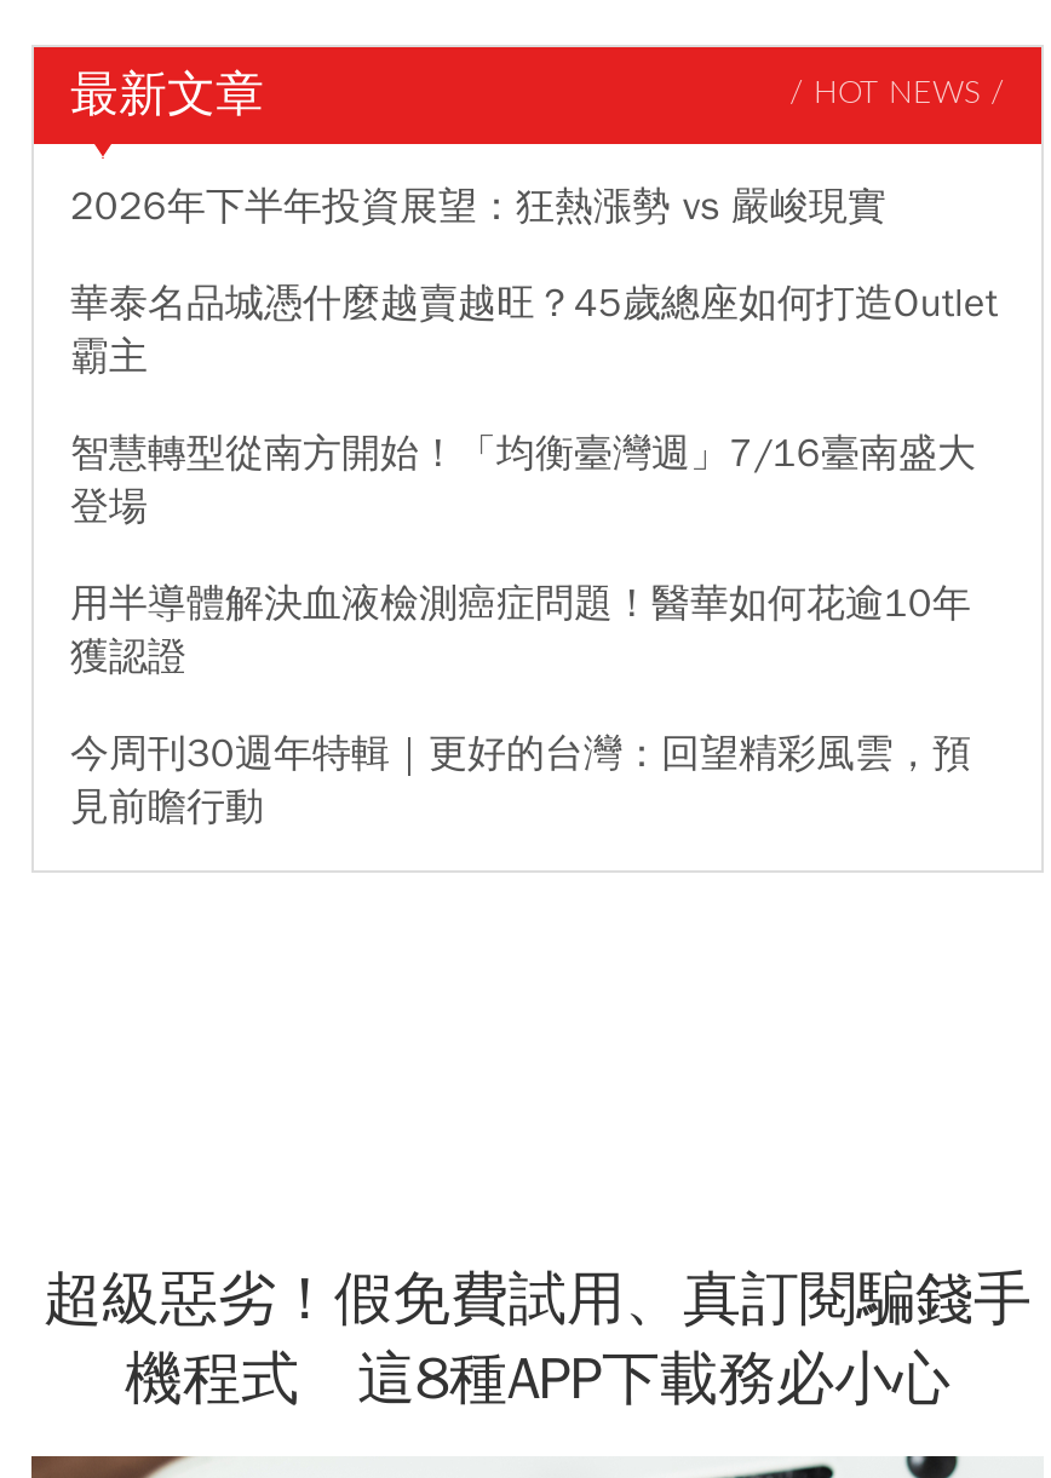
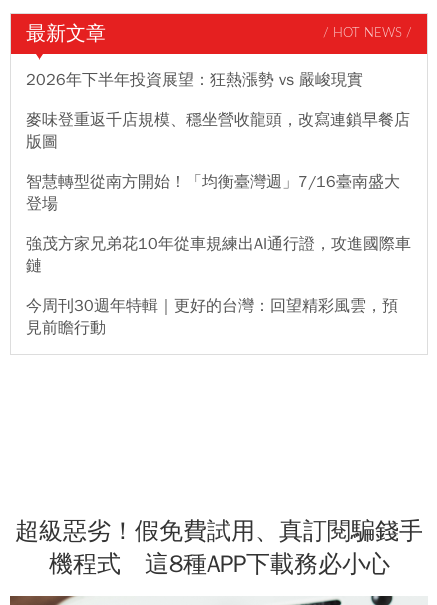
- 華泰名品城憑什麼越賣越旺？45歲總座如何打造Outlet
- 霸主
+ 麥味登重返千店規模、穩坐營收龍頭，改寫連鎖早餐店
+ 版圖

- 用半導體解決血液檢測癌症問題！醫華如何花逾10年
- 獲認證
+ 強茂方家兄弟花10年從車規練出AI通行證，攻進國際車
+ 鏈
